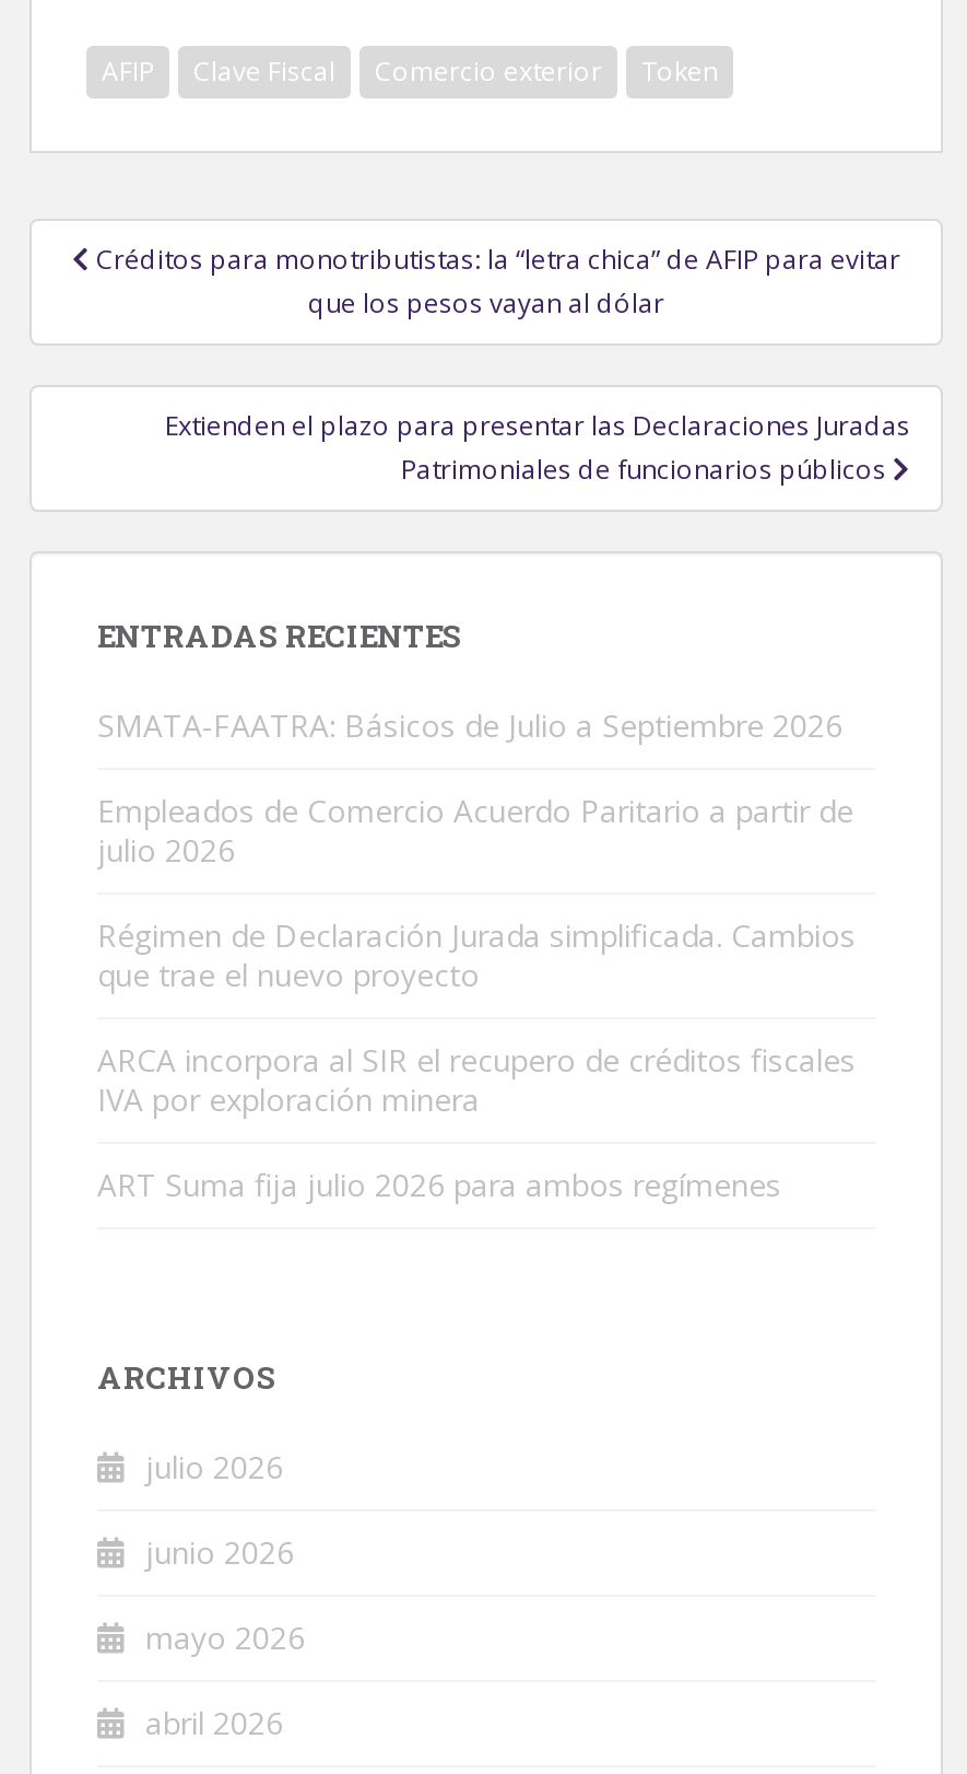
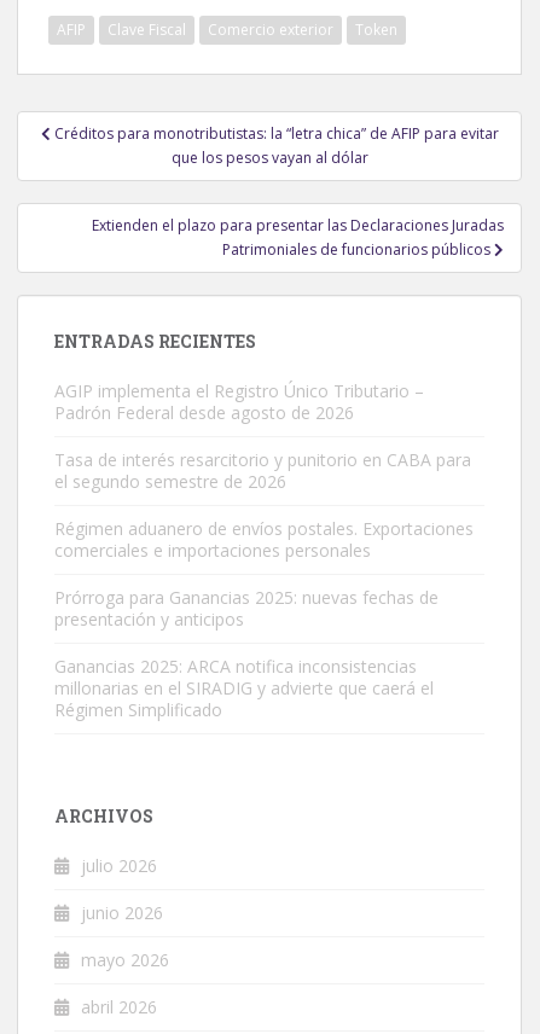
- SMATA-FAATRA: Básicos de Julio a Septiembre 2026
+ AGIP implementa el Registro Único Tributario –
+ Padrón Federal desde agosto de 2026

- Empleados de Comercio Acuerdo Paritario a partir de
- julio 2026
+ Tasa de interés resarcitorio y punitorio en CABA para
+ el segundo semestre de 2026

- Régimen de Declaración Jurada simplificada. Cambios
- que trae el nuevo proyecto
+ Régimen aduanero de envíos postales. Exportaciones
+ comerciales e importaciones personales

- ARCA incorpora al SIR el recupero de créditos fiscales
- IVA por exploración minera
+ Prórroga para Ganancias 2025: nuevas fechas de
+ presentación y anticipos

- ART Suma fija julio 2026 para ambos regímenes
+ Ganancias 2025: ARCA notifica inconsistencias
+ millonarias en el SIRADIG y advierte que caerá el
+ Régimen Simplificado
